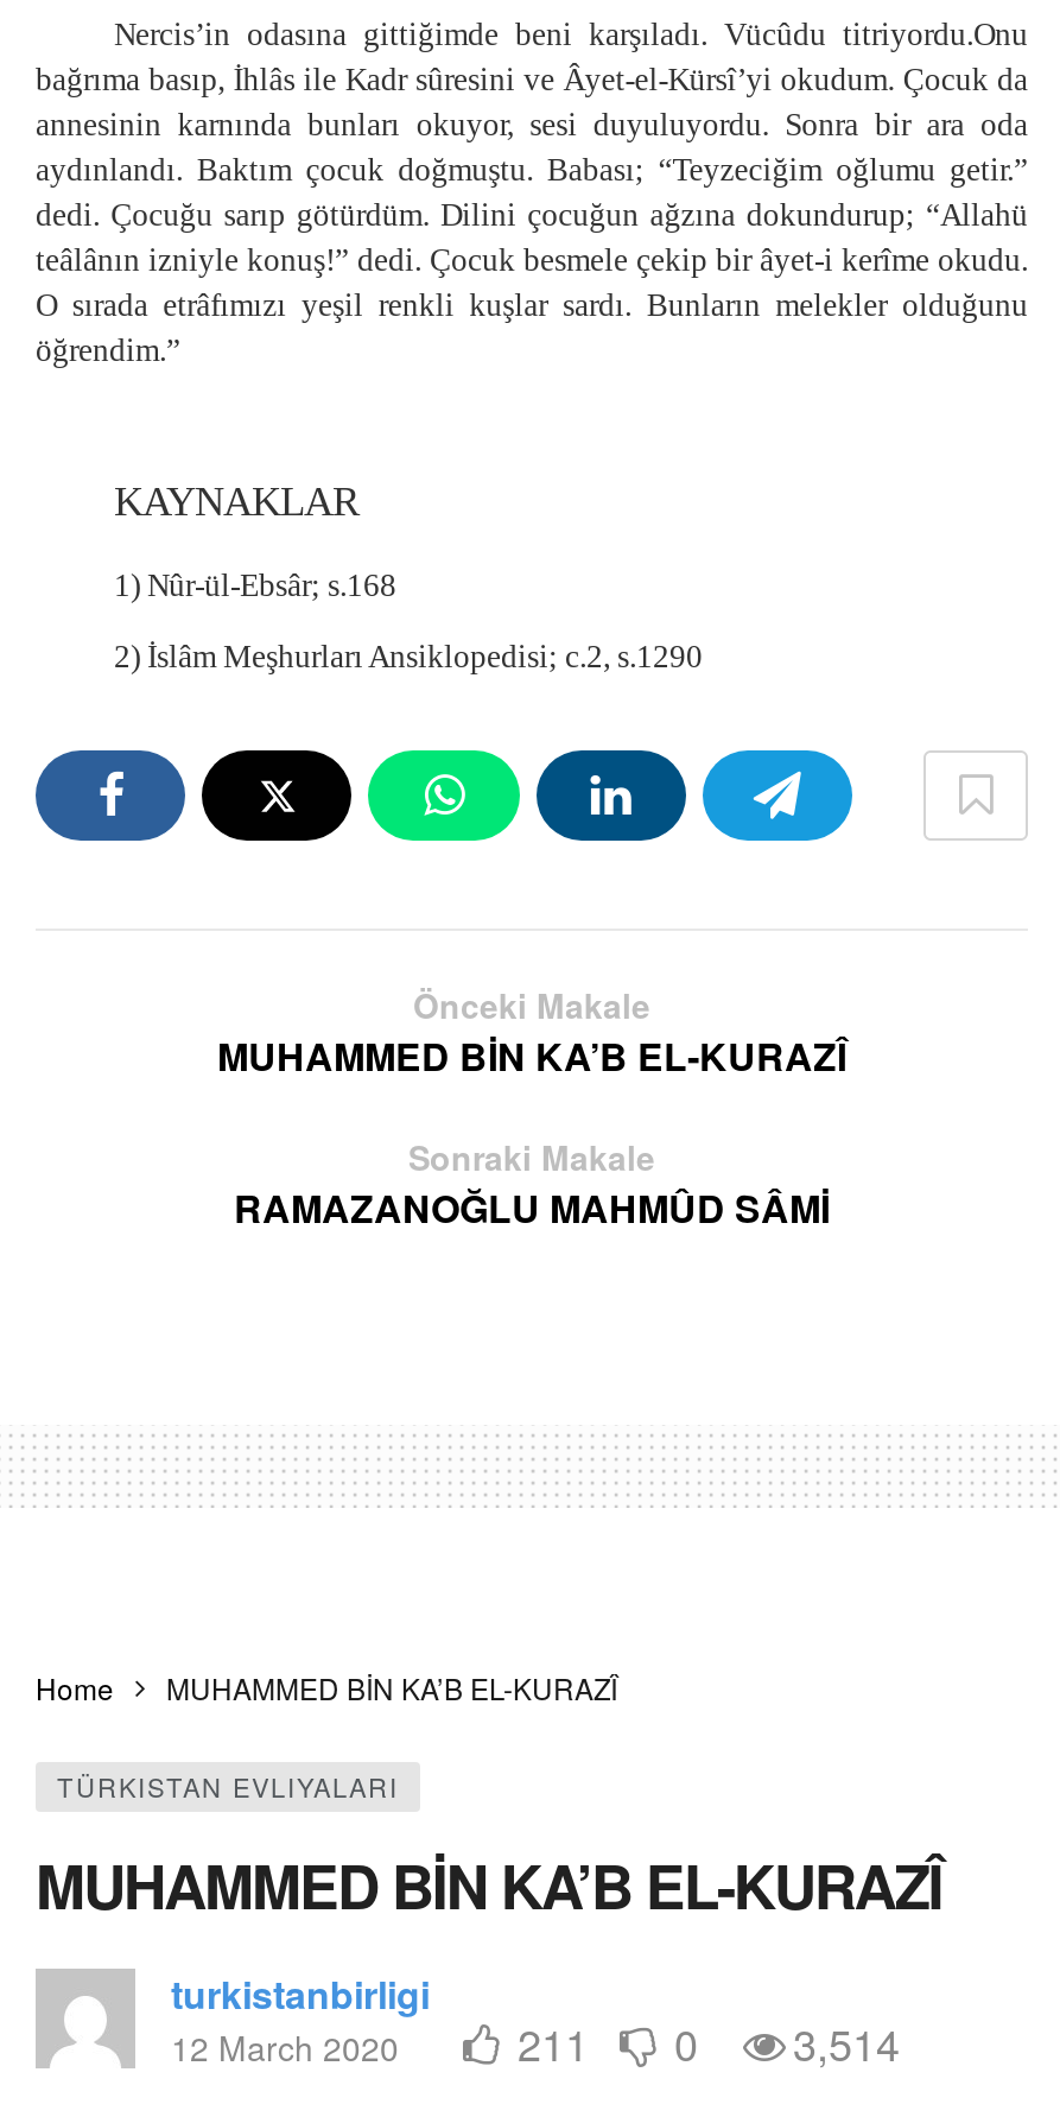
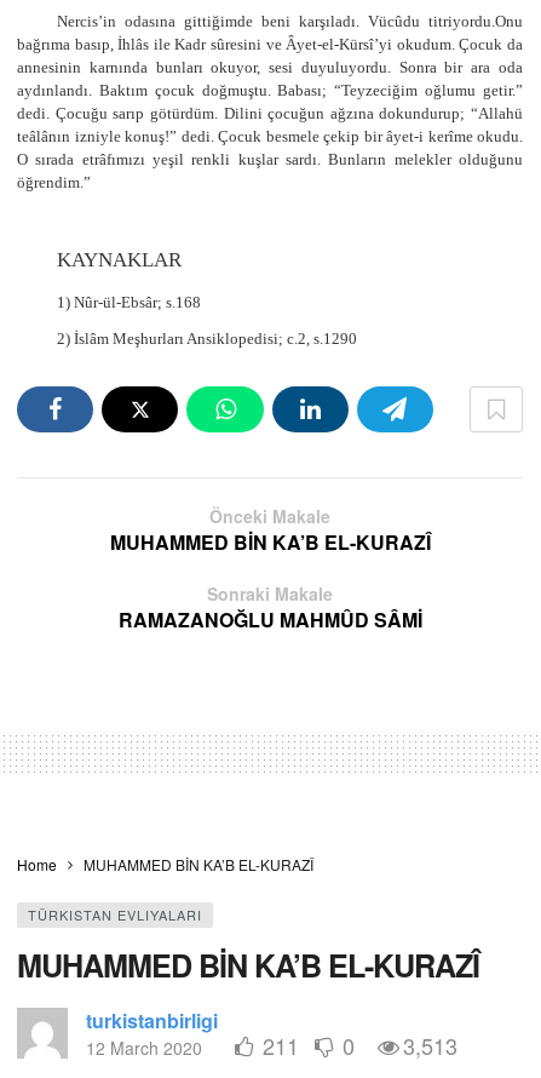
- 211 0 3,514
+ 211 0 3,513
